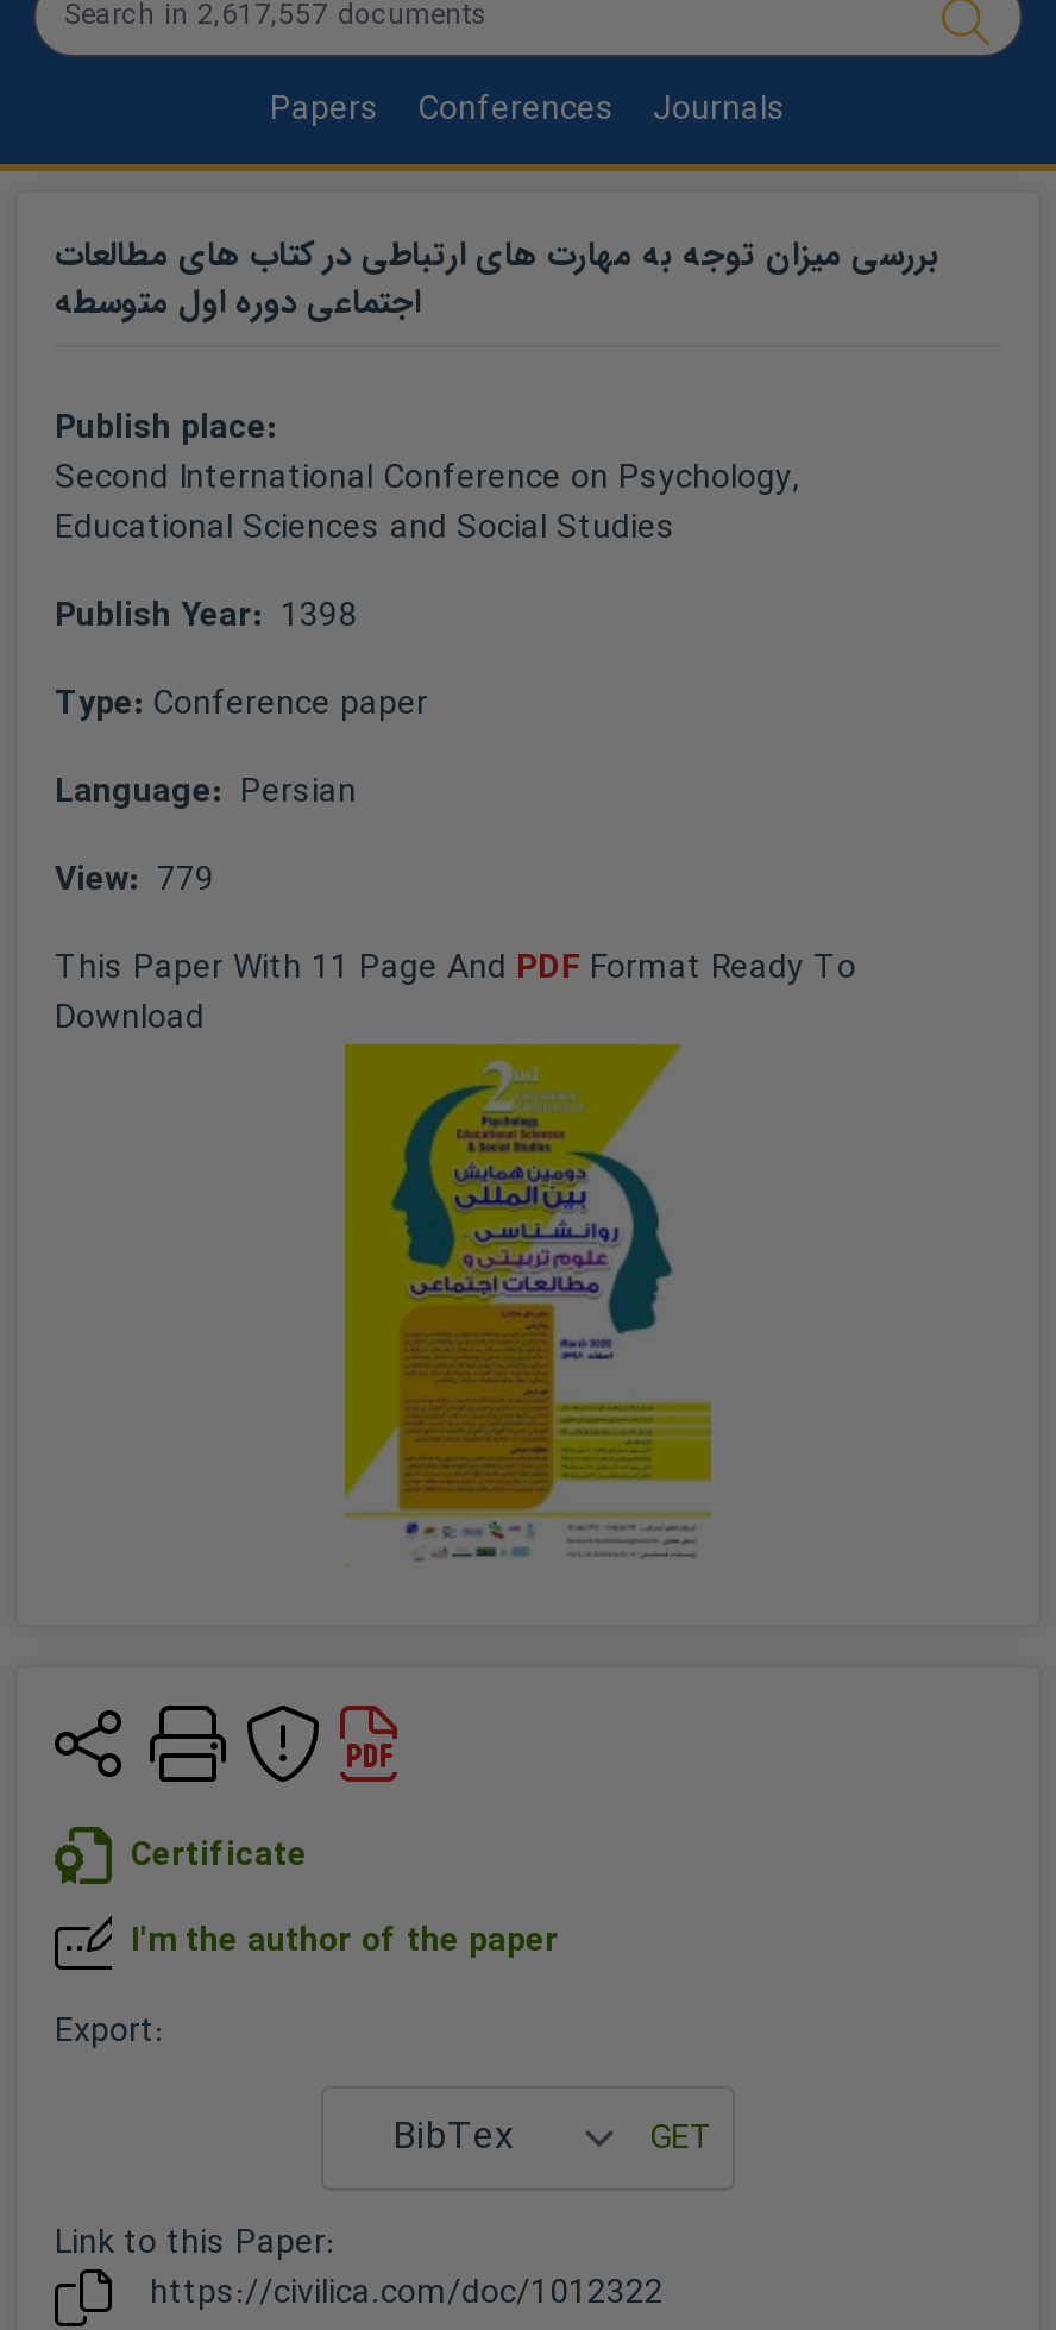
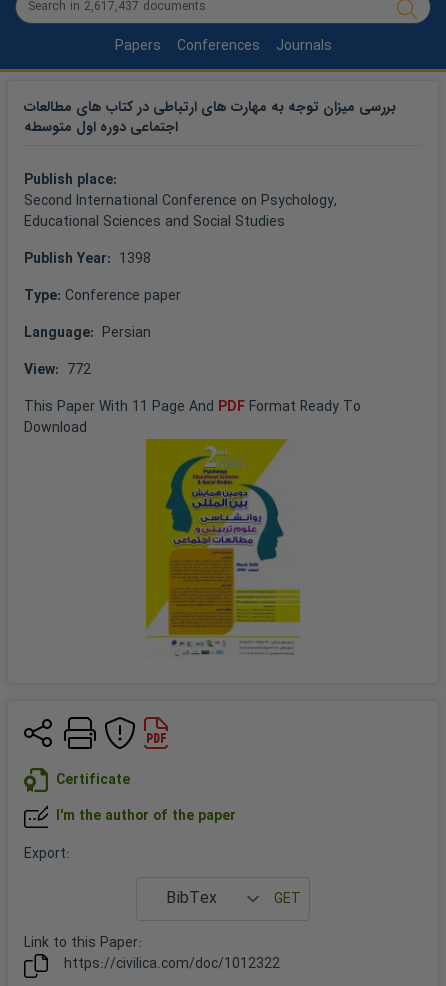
- View: 779
+ View: 772
